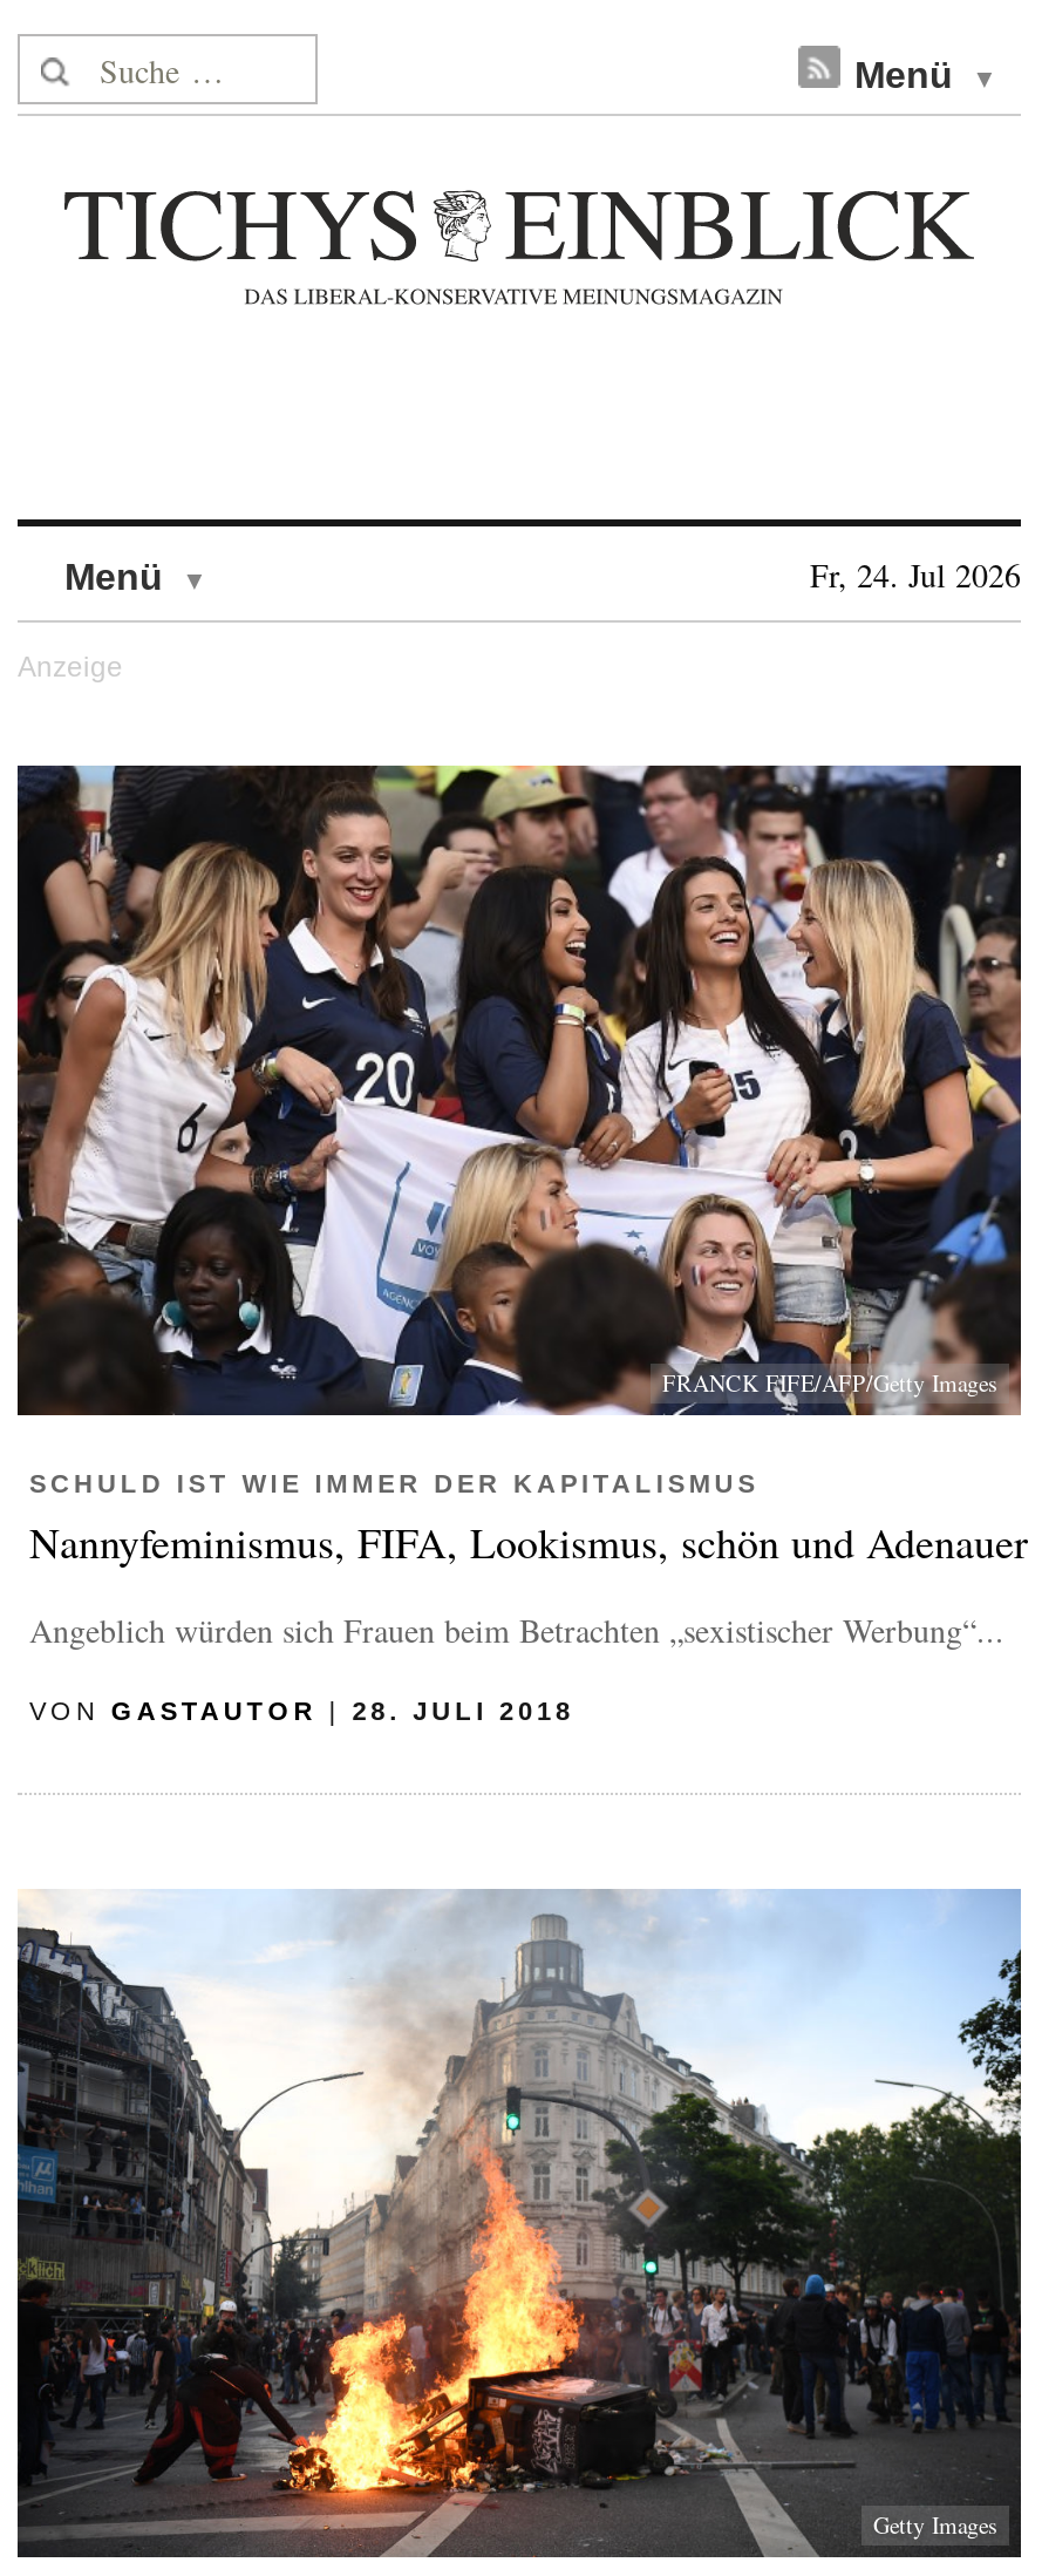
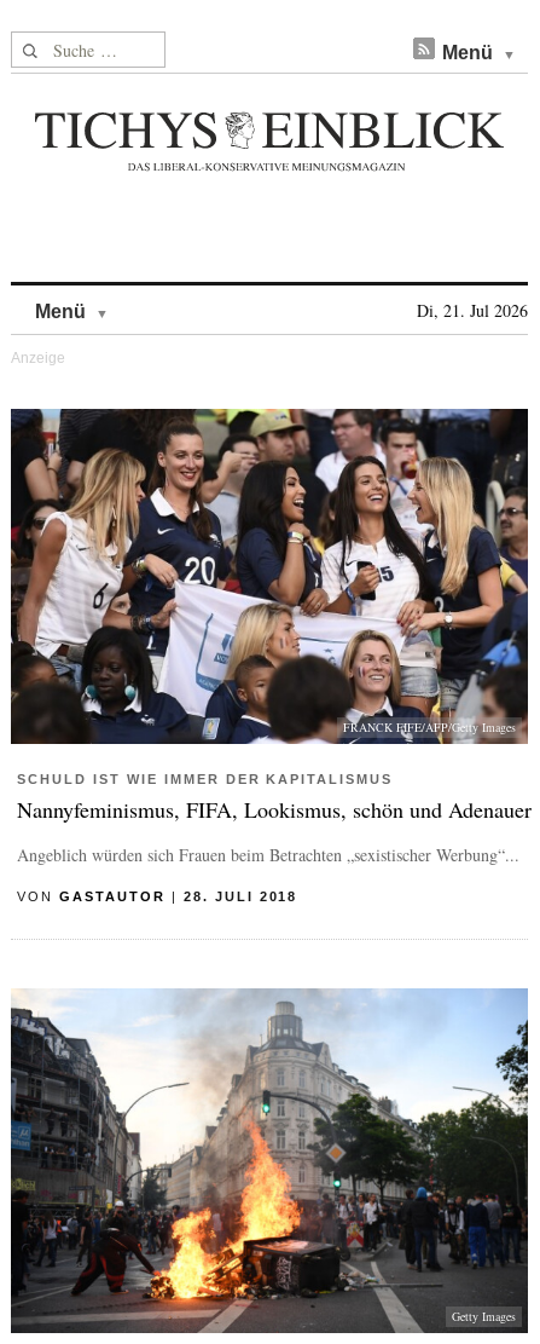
- Fr, 24. Jul 2026
+ Di, 21. Jul 2026
